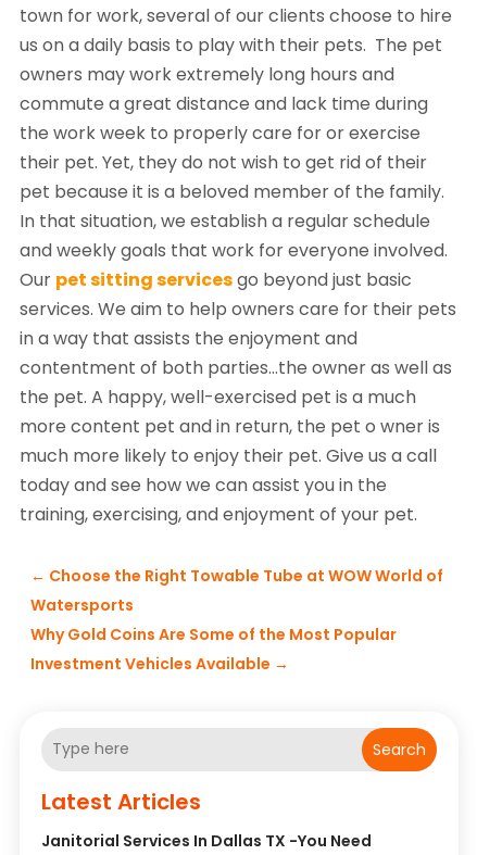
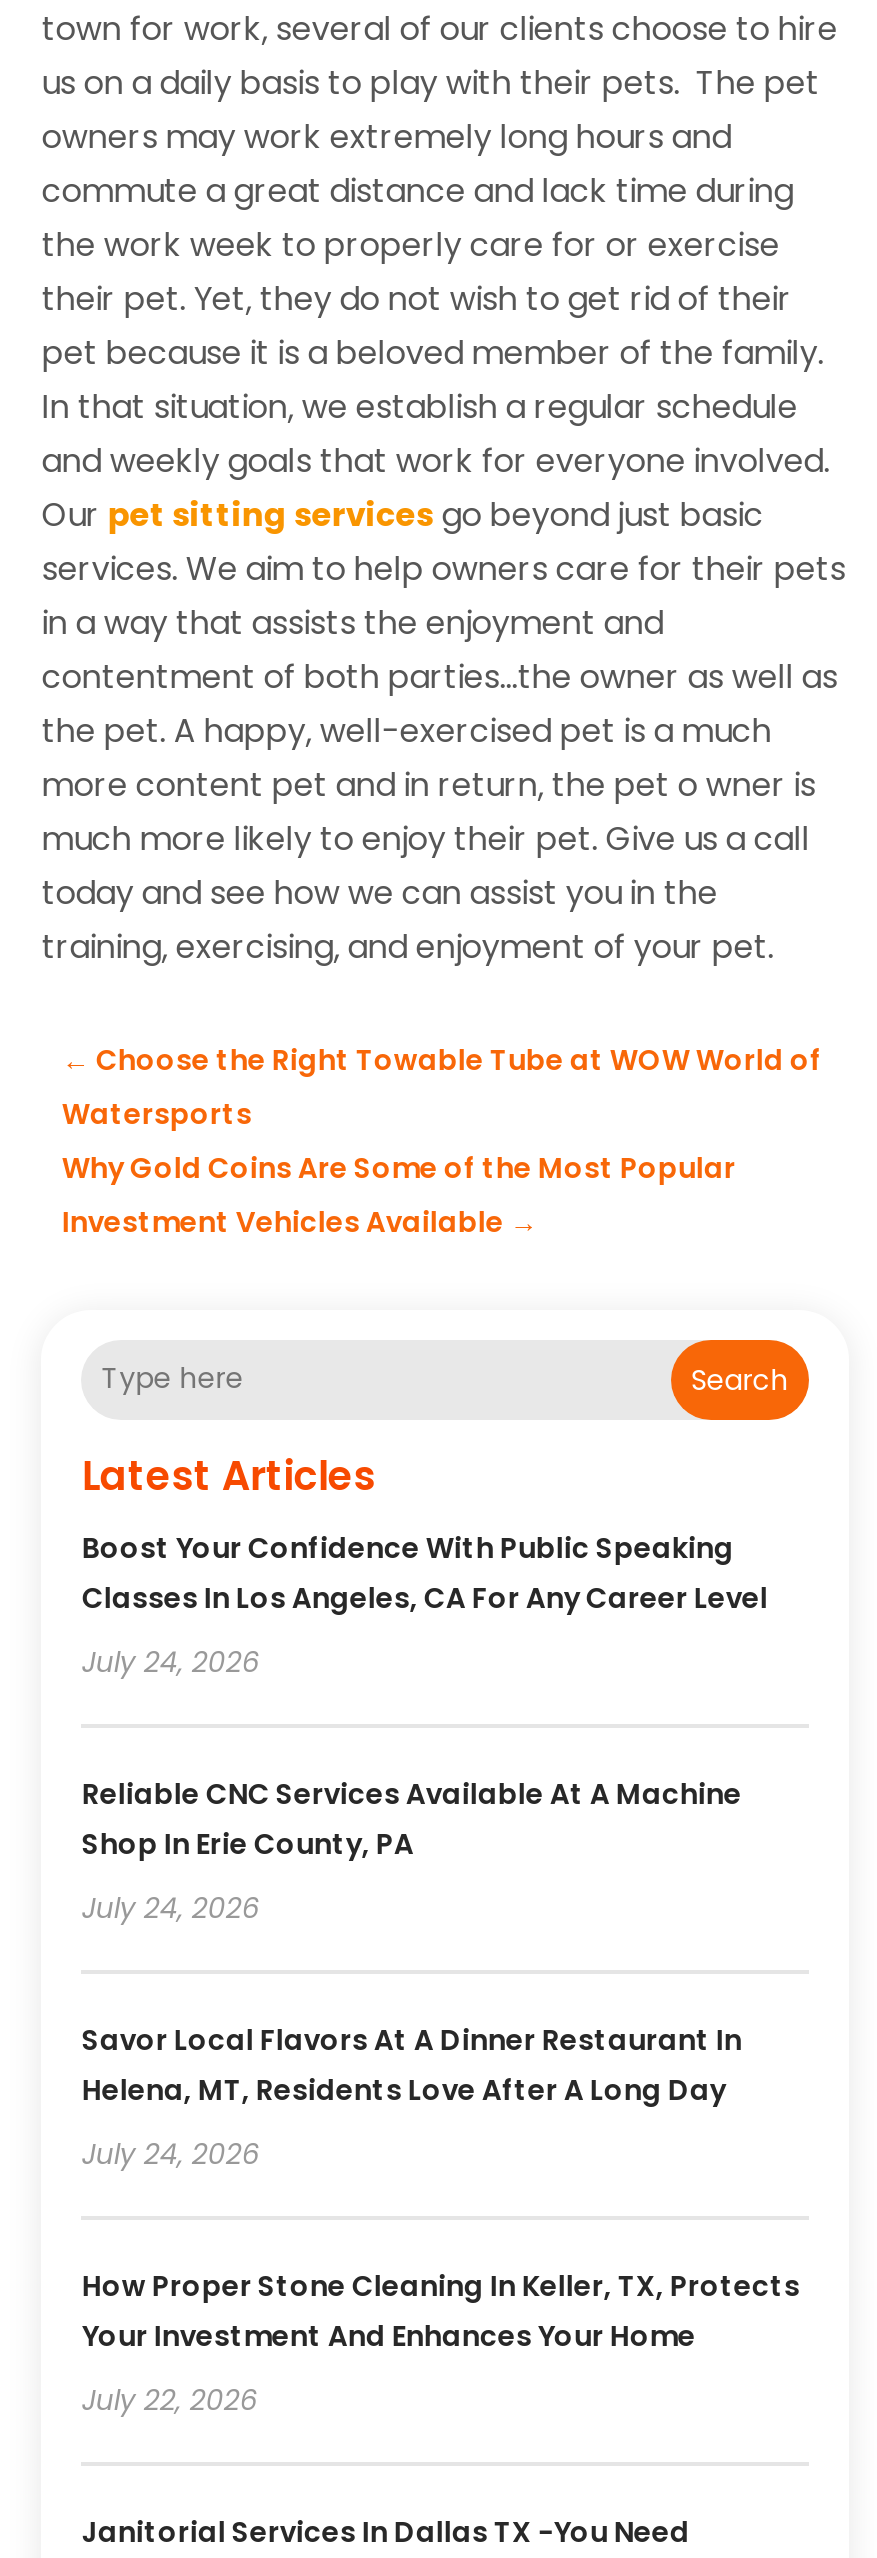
+ Boost Your Confidence With Public Speaking
+ Classes In Los Angeles, CA For Any Career Level
+ July 24, 2026
+ Reliable CNC Services Available At A Machine
+ Shop In Erie County, PA
+ July 24, 2026
+ Savor Local Flavors At A Dinner Restaurant In
+ Helena, MT, Residents Love After A Long Day
+ July 24, 2026
+ How Proper Stone Cleaning In Keller, TX, Protects
+ Your Investment And Enhances Your Home
+ July 22, 2026
